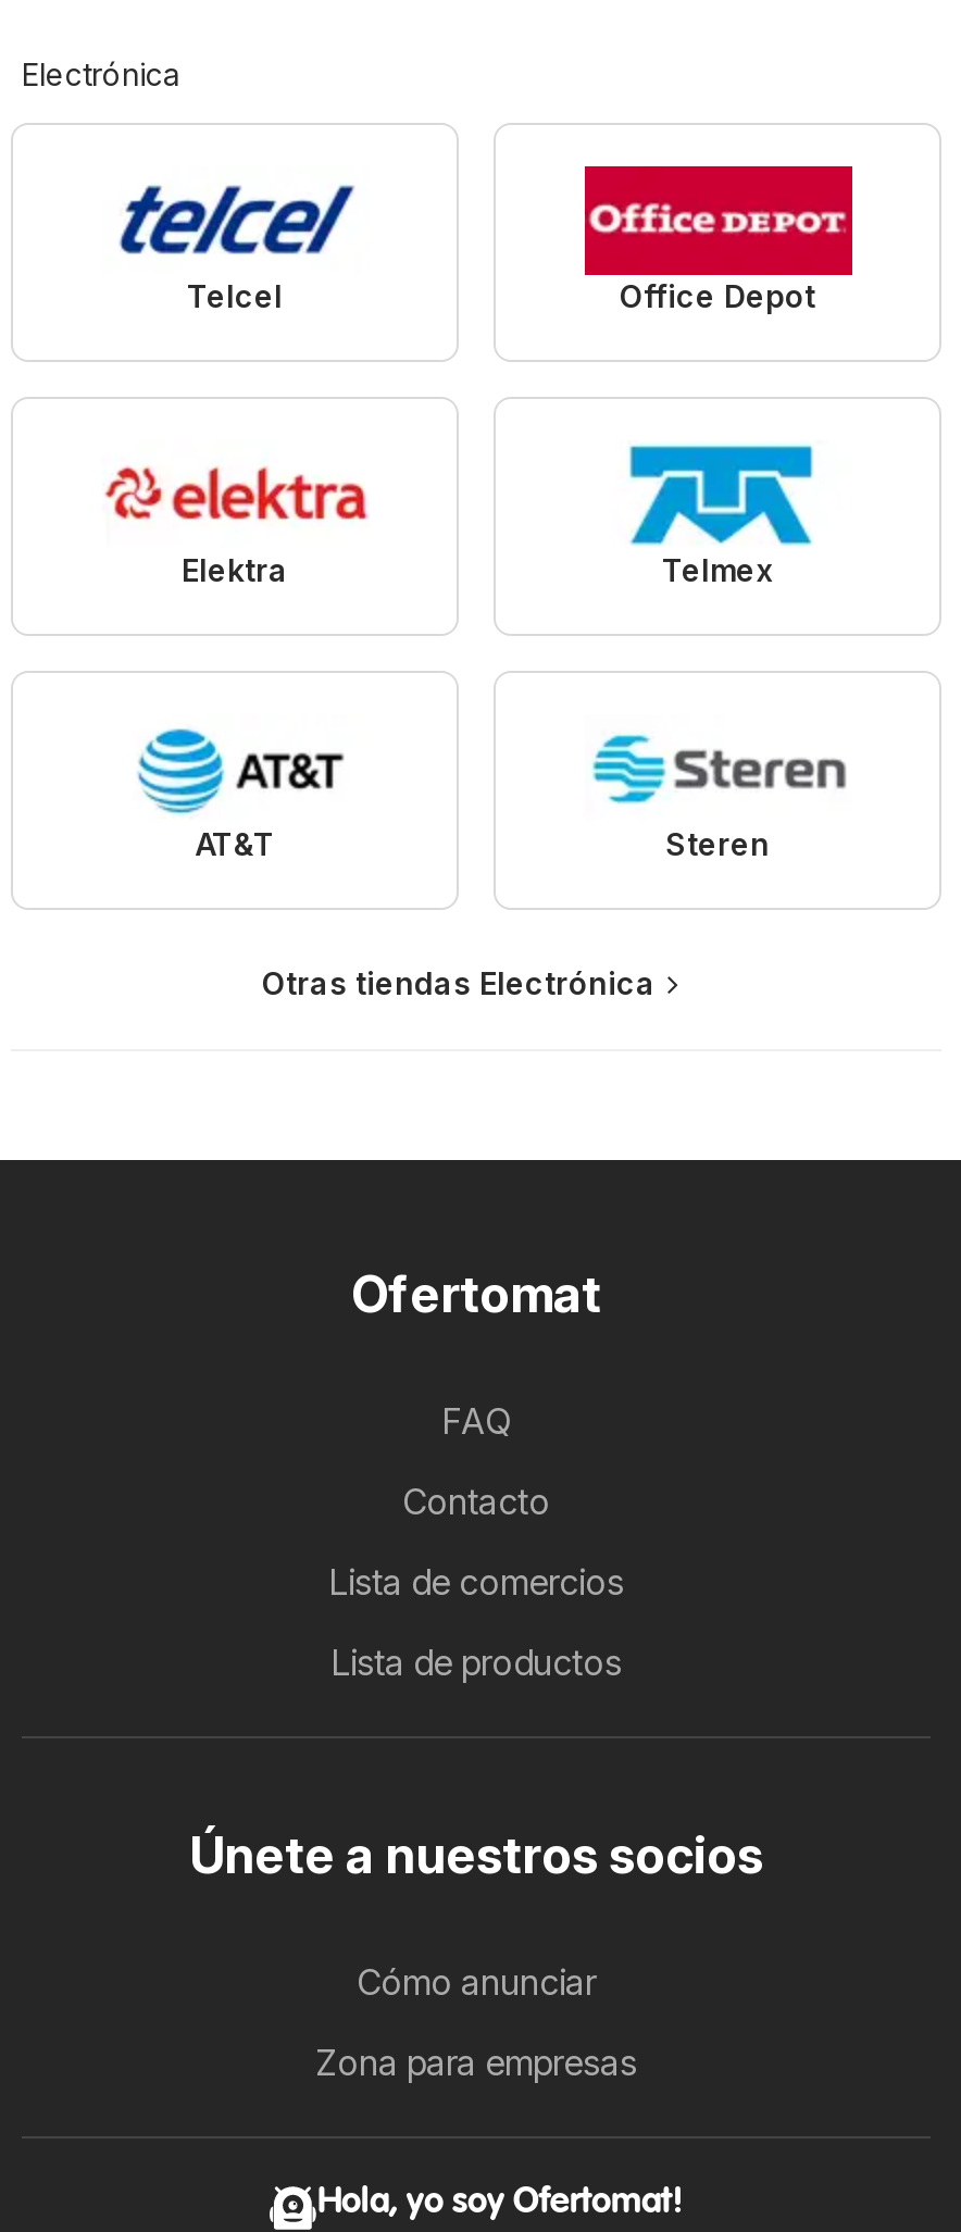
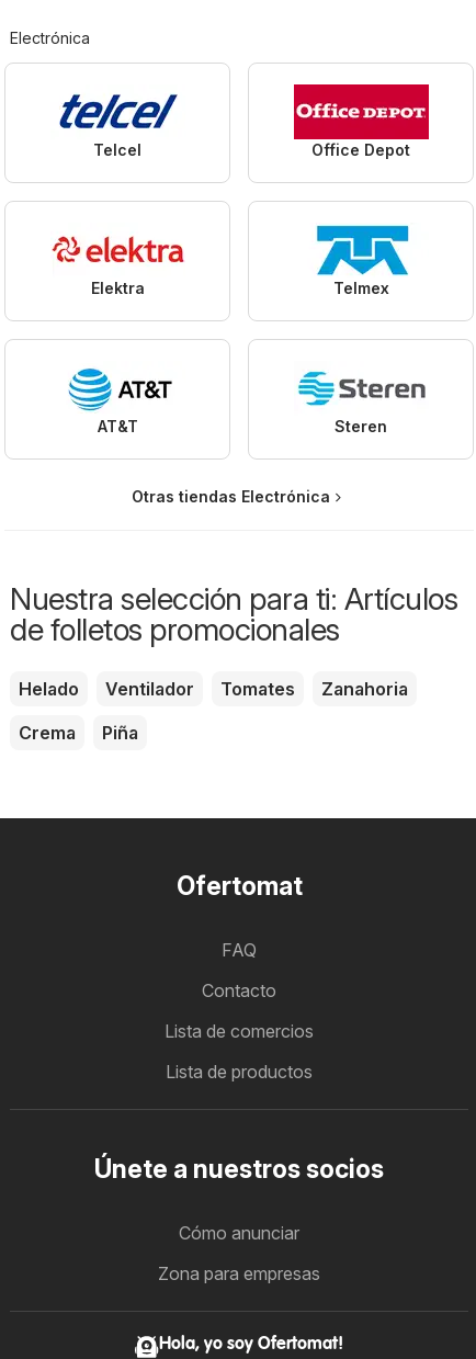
+ Nuestra selección para ti: Artículos
+ de folletos promocionales
+ Helado
+ Ventilador
+ Tomates
+ Zanahoria
+ Crema
+ Piña
